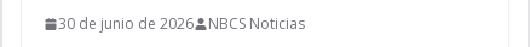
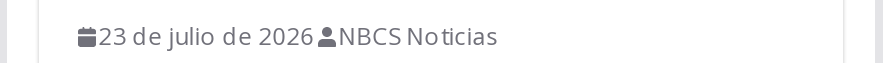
- 30 de junio de 2026 NBCS Noticias
+ 23 de julio de 2026 NBCS Noticias
